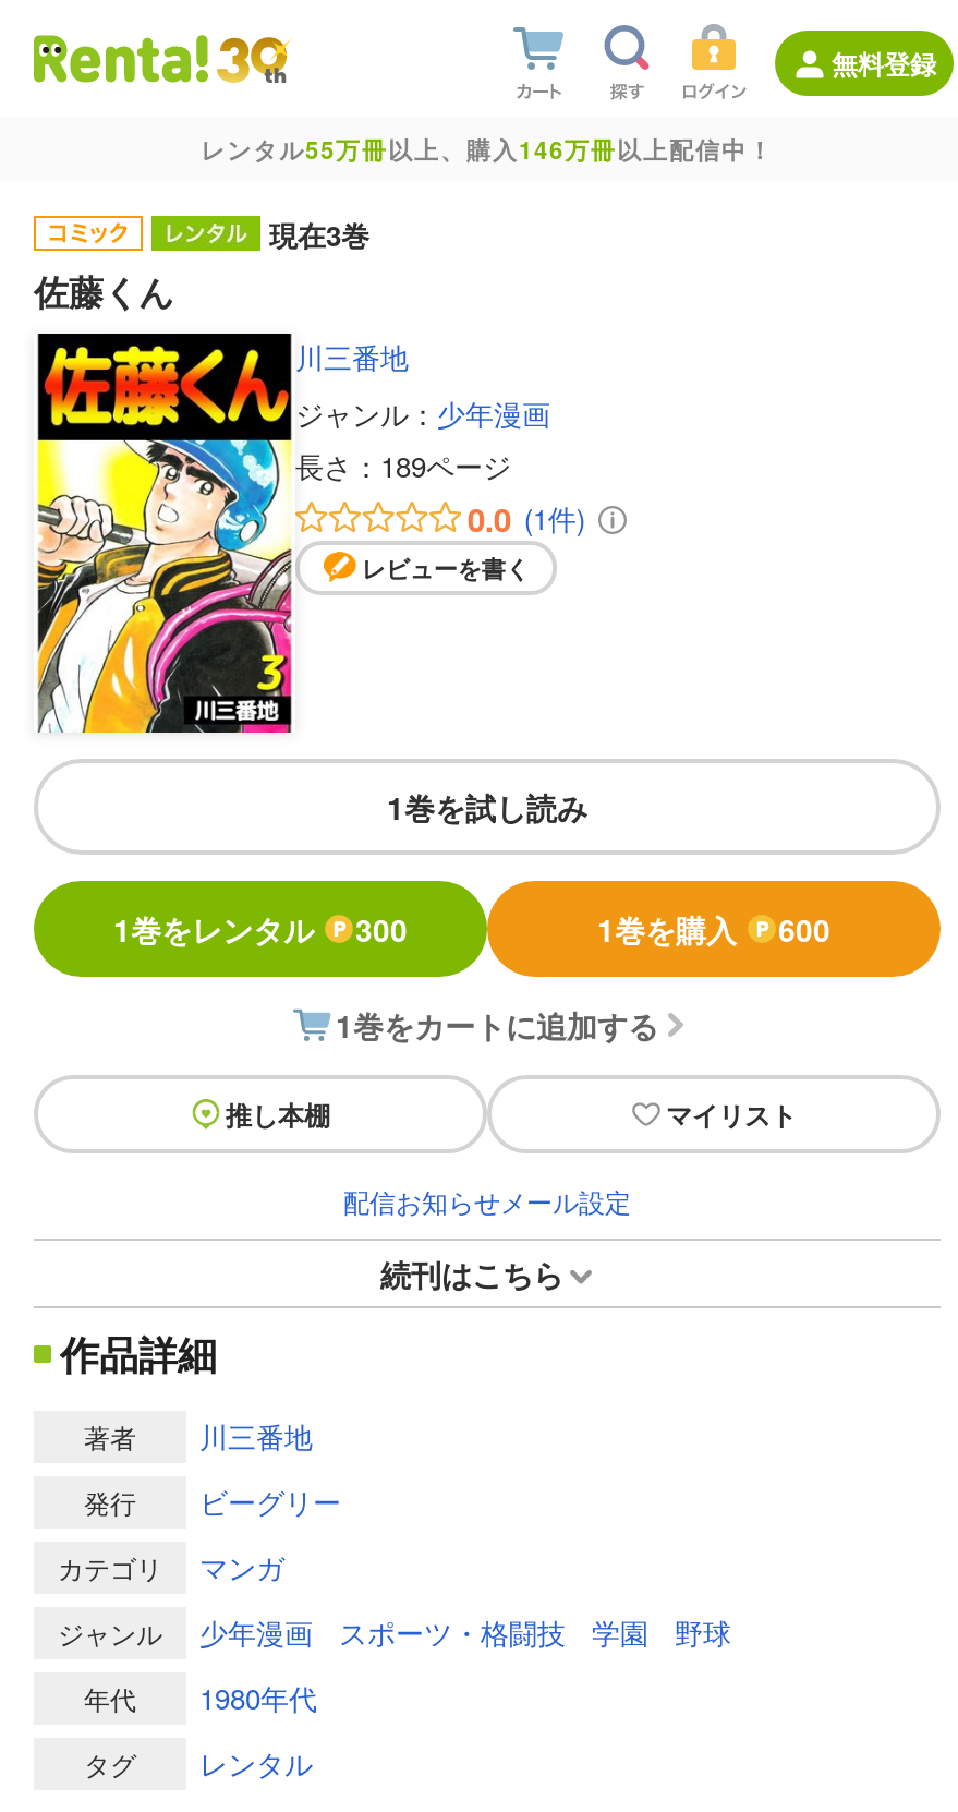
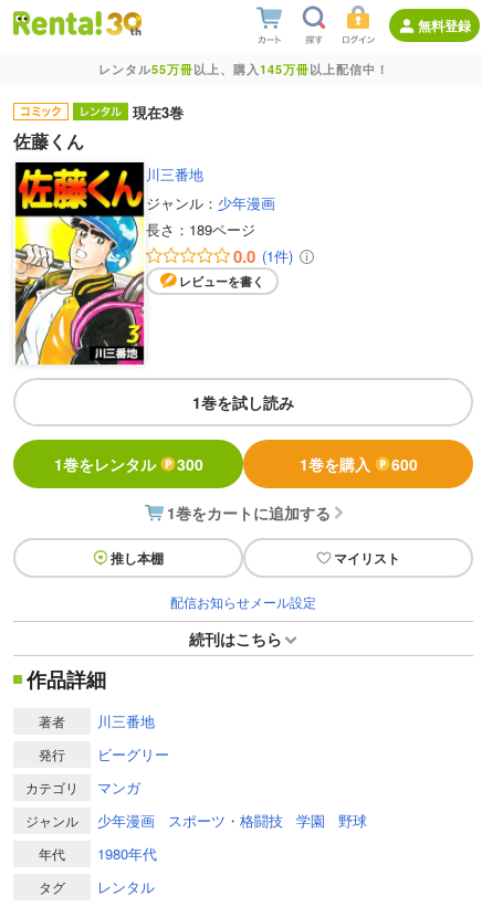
- レンタル55万冊以上、購入146万冊以上配信中！
+ レンタル55万冊以上、購入145万冊以上配信中！
